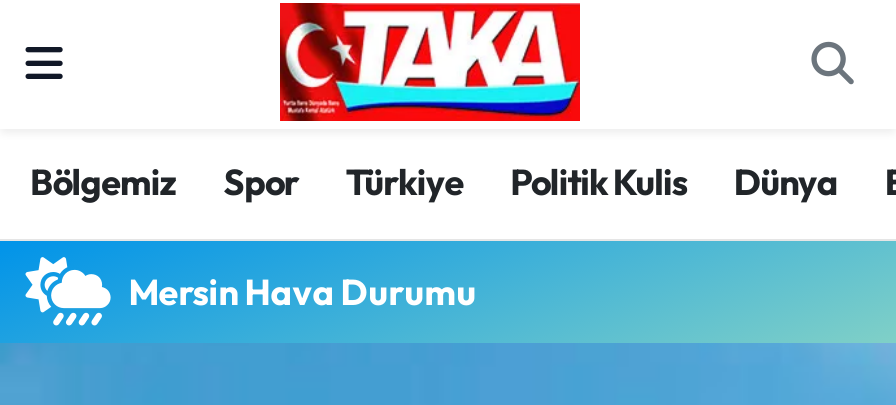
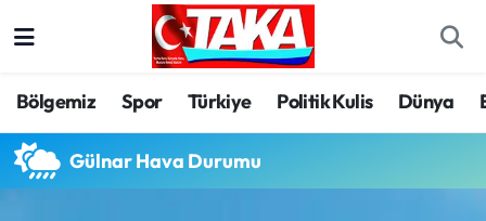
- Mersin Hava Durumu
+ Gülnar Hava Durumu
